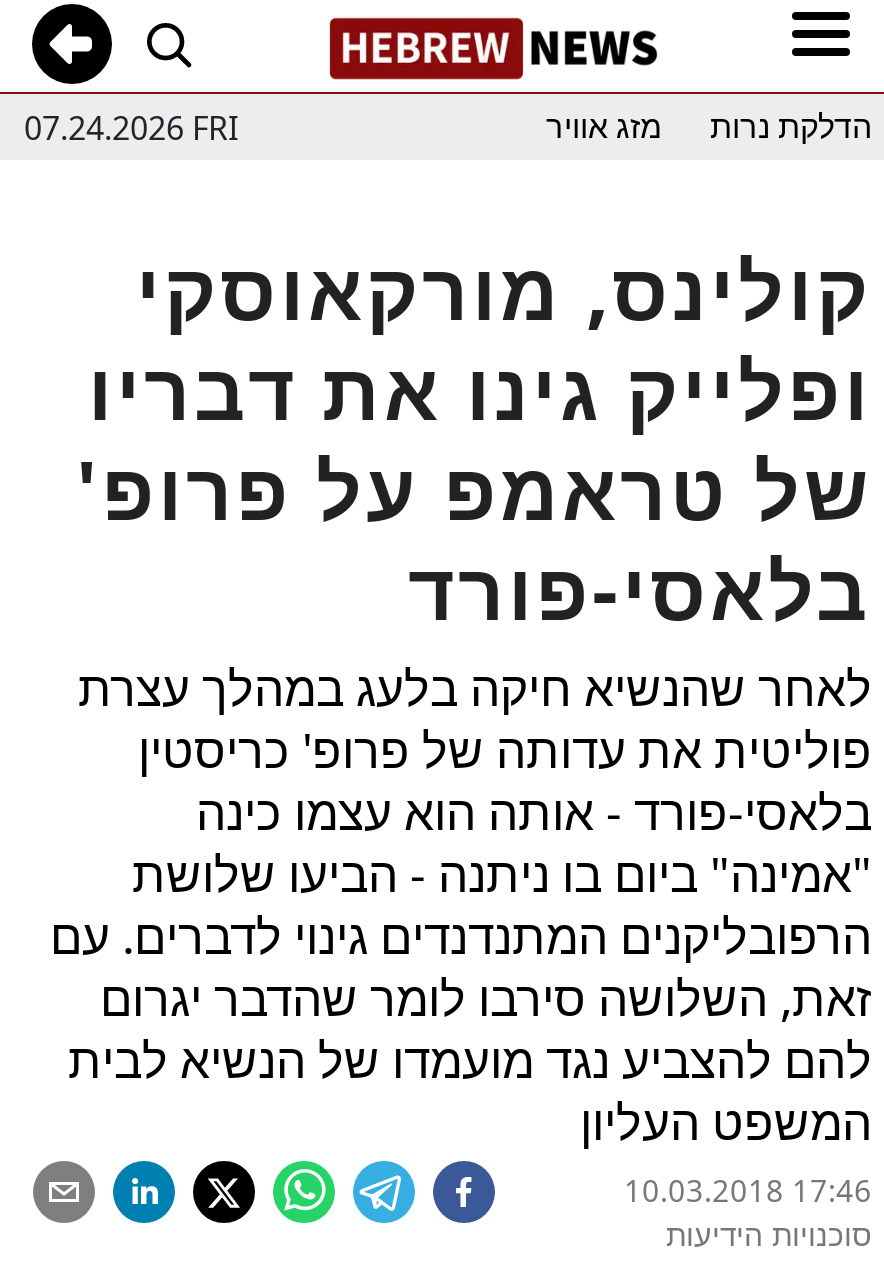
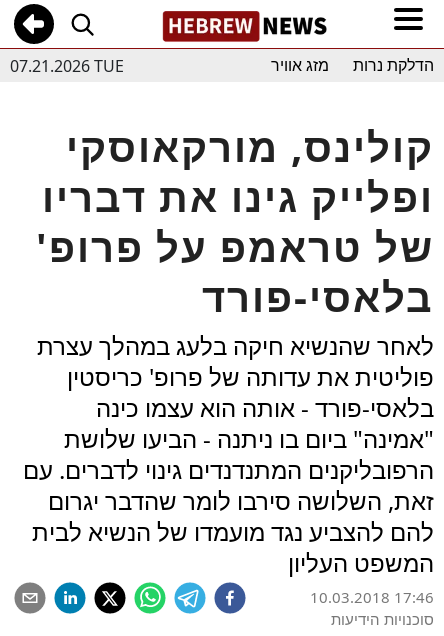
- 07.24.2026 FRI
+ 07.21.2026 TUE
